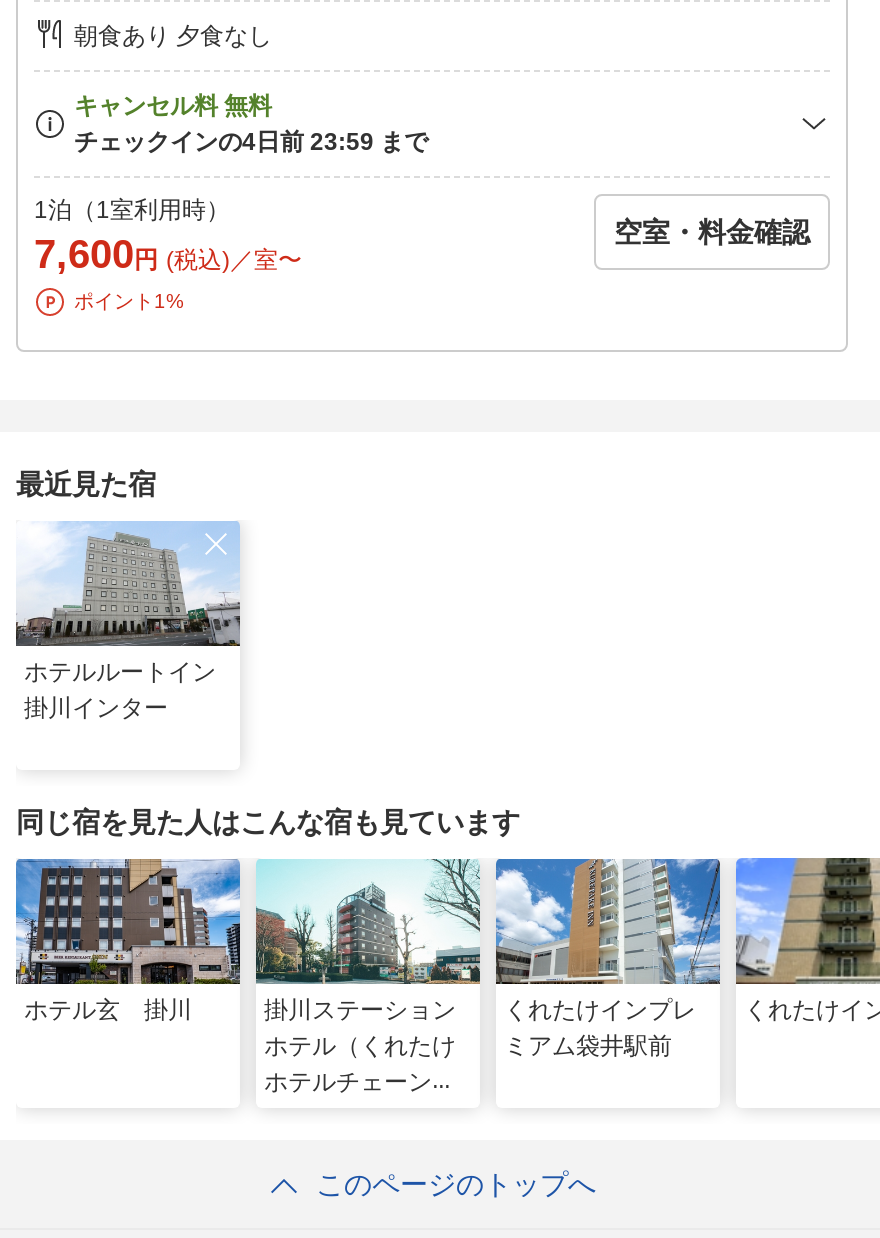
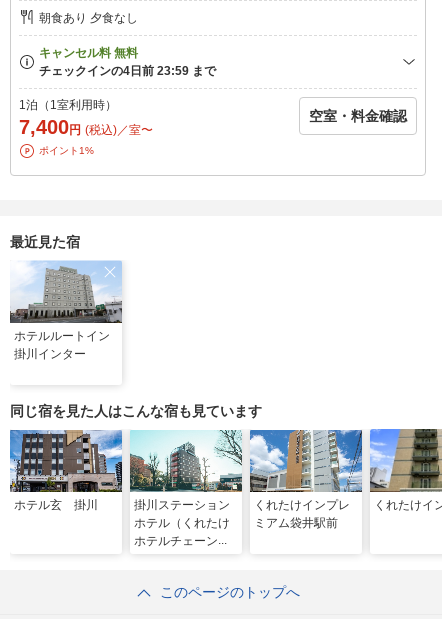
- 7,600円 (税込)／室〜
+ 7,400円 (税込)／室〜
